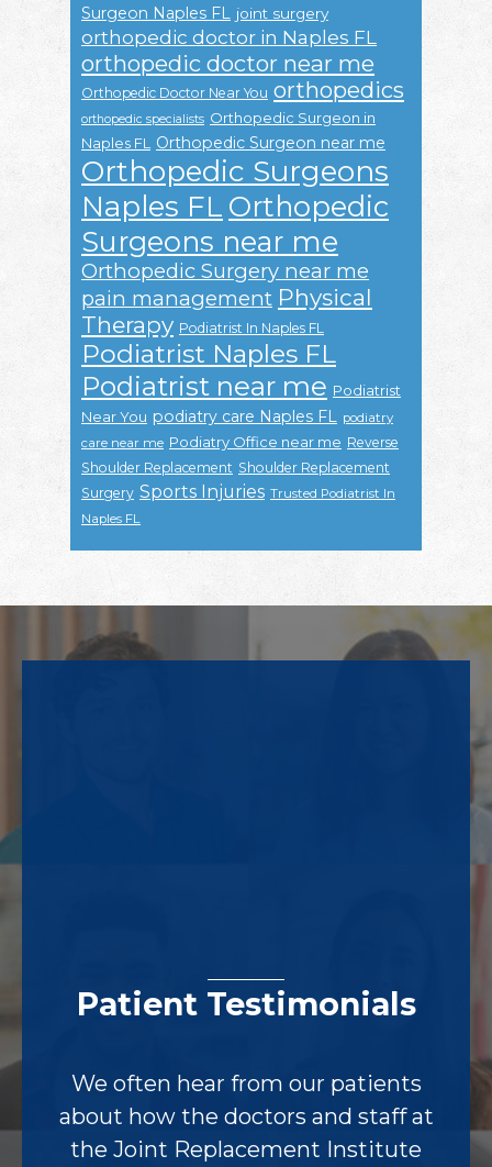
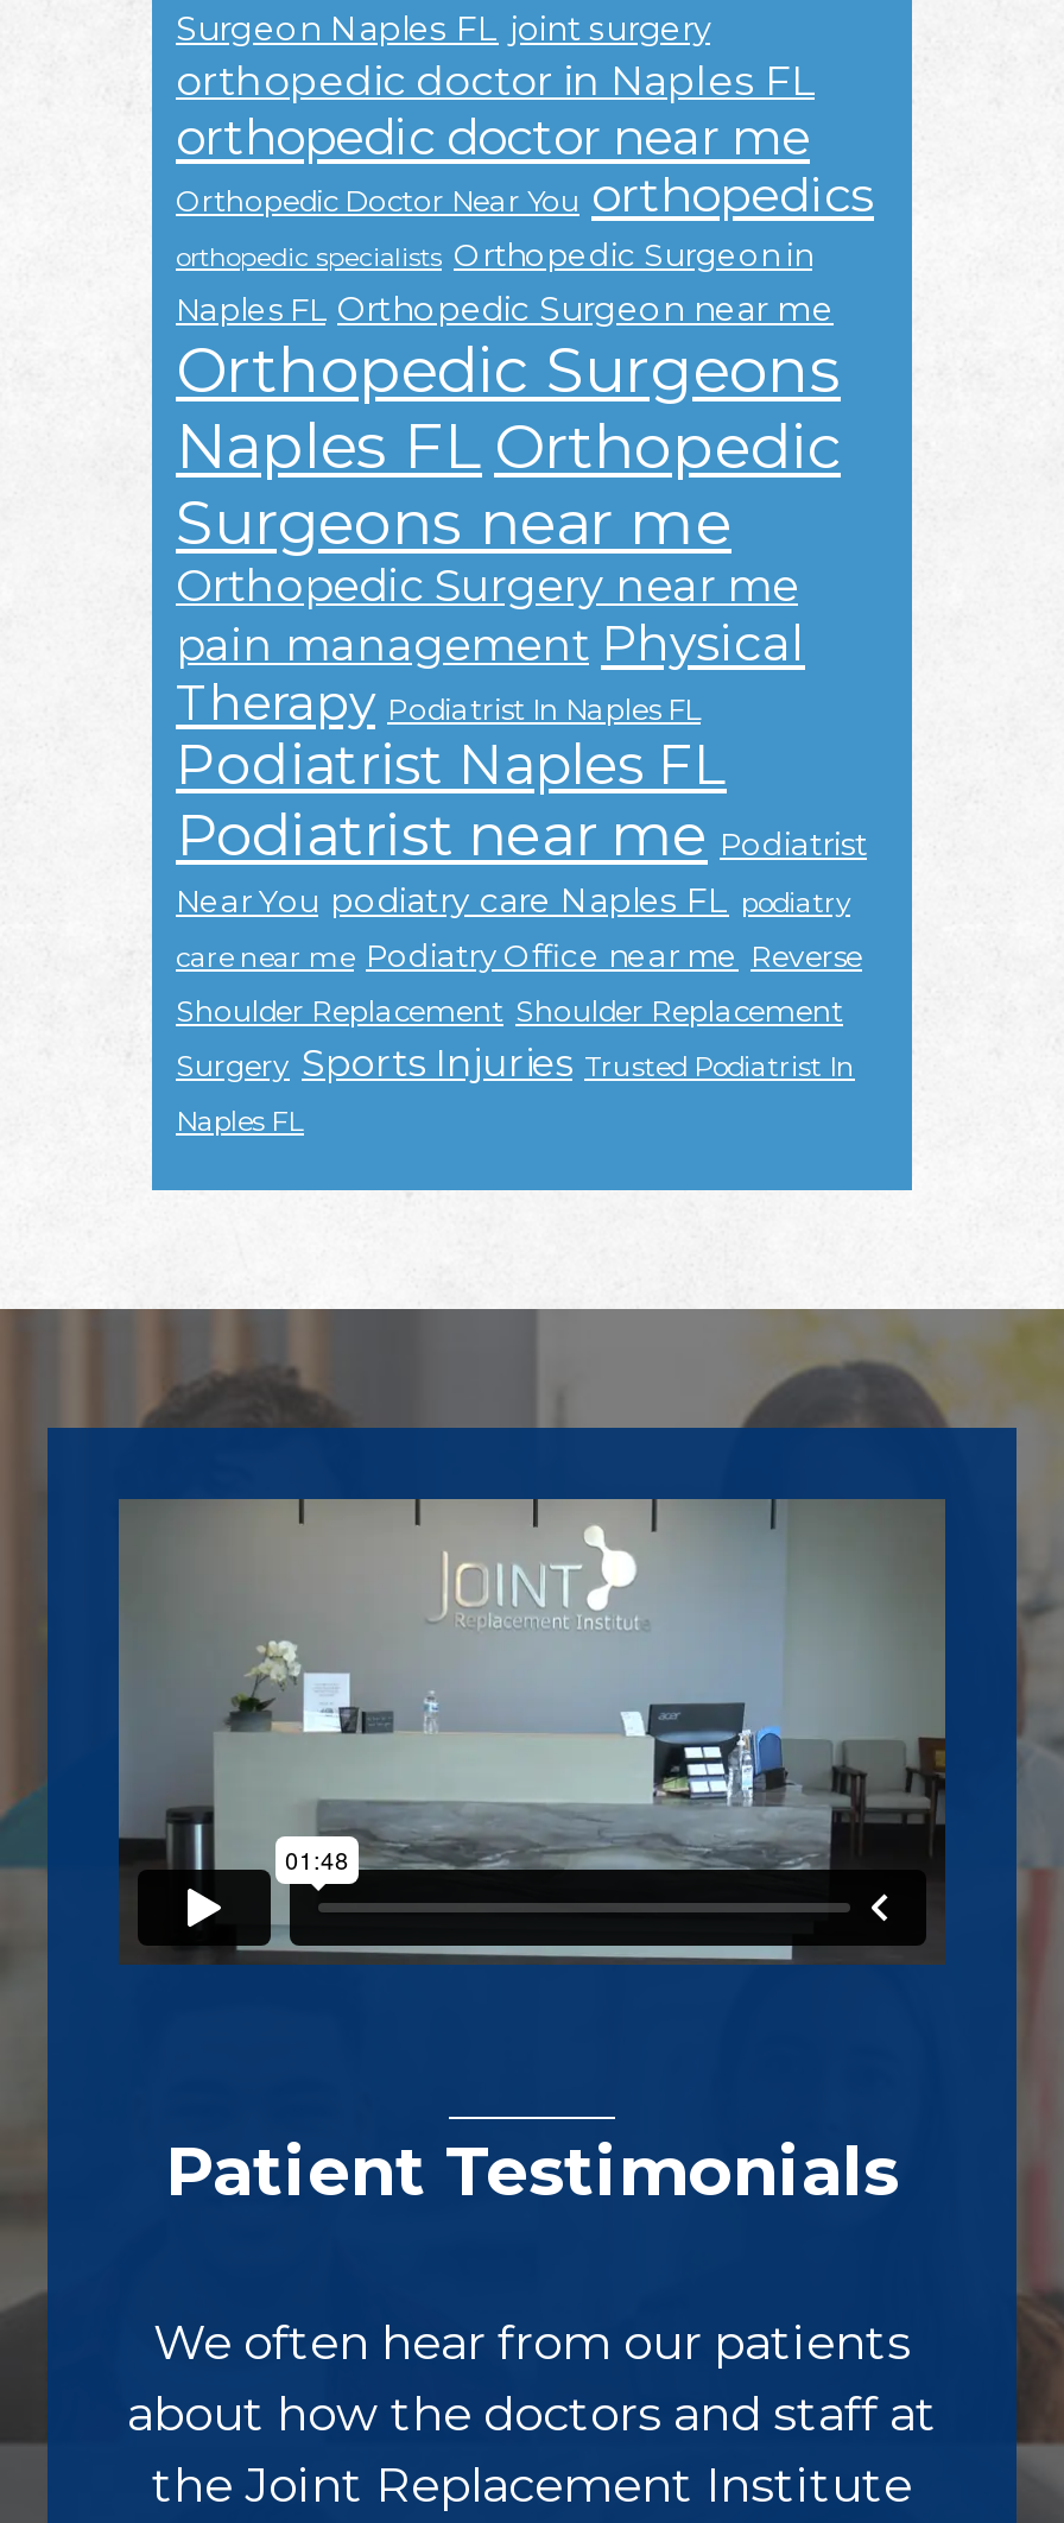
+ [image]
